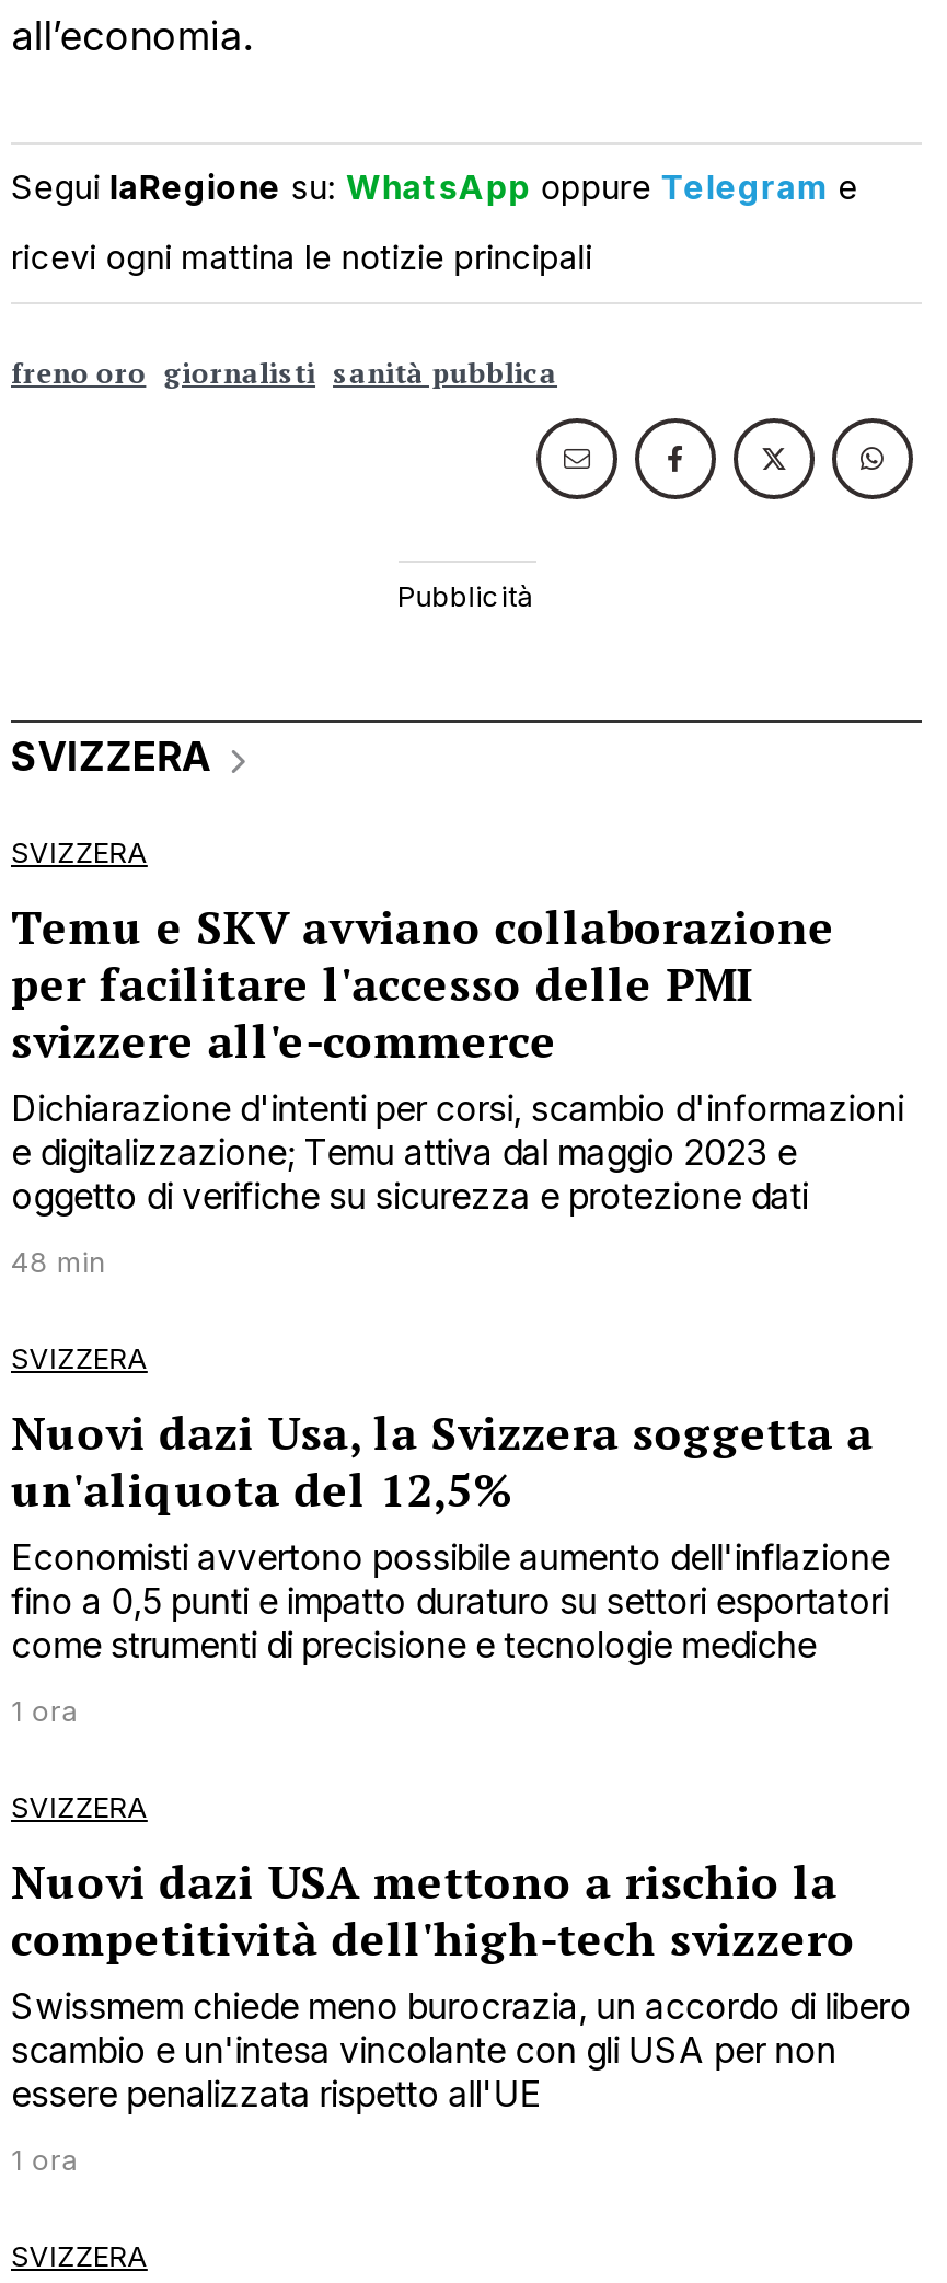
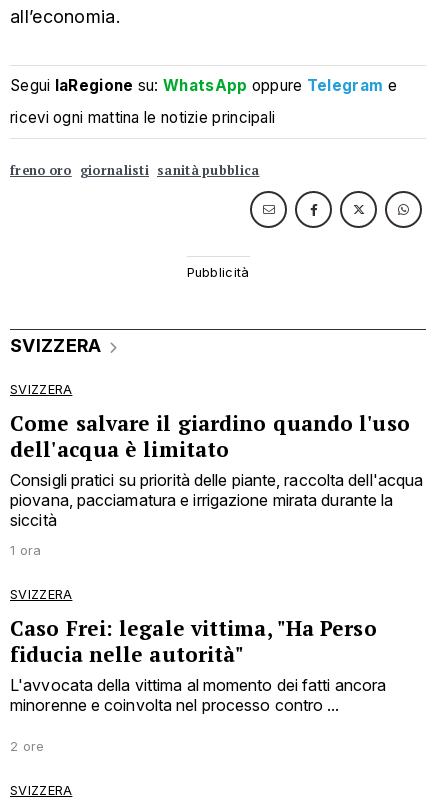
- Temu e SKV avviano collaborazione
- per facilitare l'accesso delle PMI
- svizzere all'e-commerce
- Dichiarazione d'intenti per corsi, scambio d'informazioni
- e digitalizzazione; Temu attiva dal maggio 2023 e
- oggetto di verifiche su sicurezza e protezione dati
- 48 min
- SVIZZERA
- Nuovi dazi Usa, la Svizzera soggetta a
- un'aliquota del 12,5%
- Economisti avvertono possibile aumento dell'inflazione
- fino a 0,5 punti e impatto duraturo su settori esportatori
- come strumenti di precisione e tecnologie mediche
+ Come salvare il giardino quando l'uso
+ dell'acqua è limitato
+ Consigli pratici su priorità delle piante, raccolta dell'acqua
+ piovana, pacciamatura e irrigazione mirata durante la
+ siccità

- Nuovi dazi USA mettono a rischio la
- competitività dell'high-tech svizzero
- Swissmem chiede meno burocrazia, un accordo di libero
- scambio e un'intesa vincolante con gli USA per non
- essere penalizzata rispetto all'UE
+ Caso Frei: legale vittima, "Ha Perso
+ fiducia nelle autorità"
+ L'avvocata della vittima al momento dei fatti ancora
+ minorenne e coinvolta nel processo contro ...

- 1 ora
+ 2 ore
